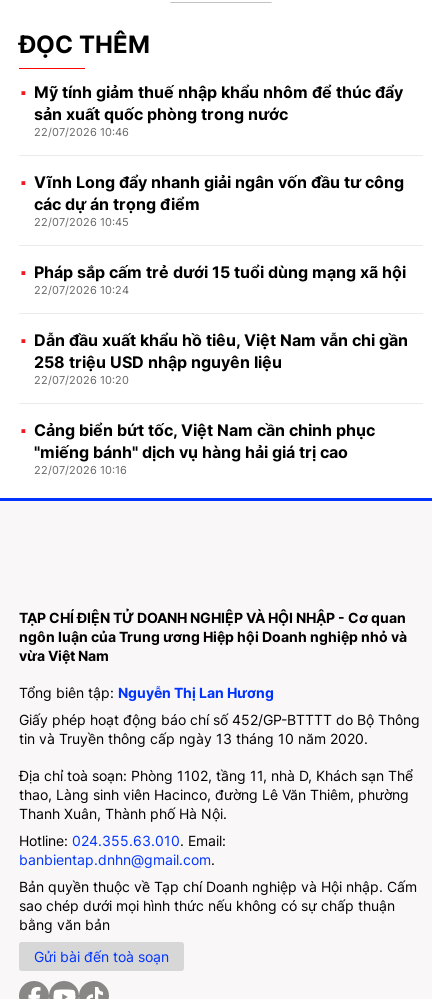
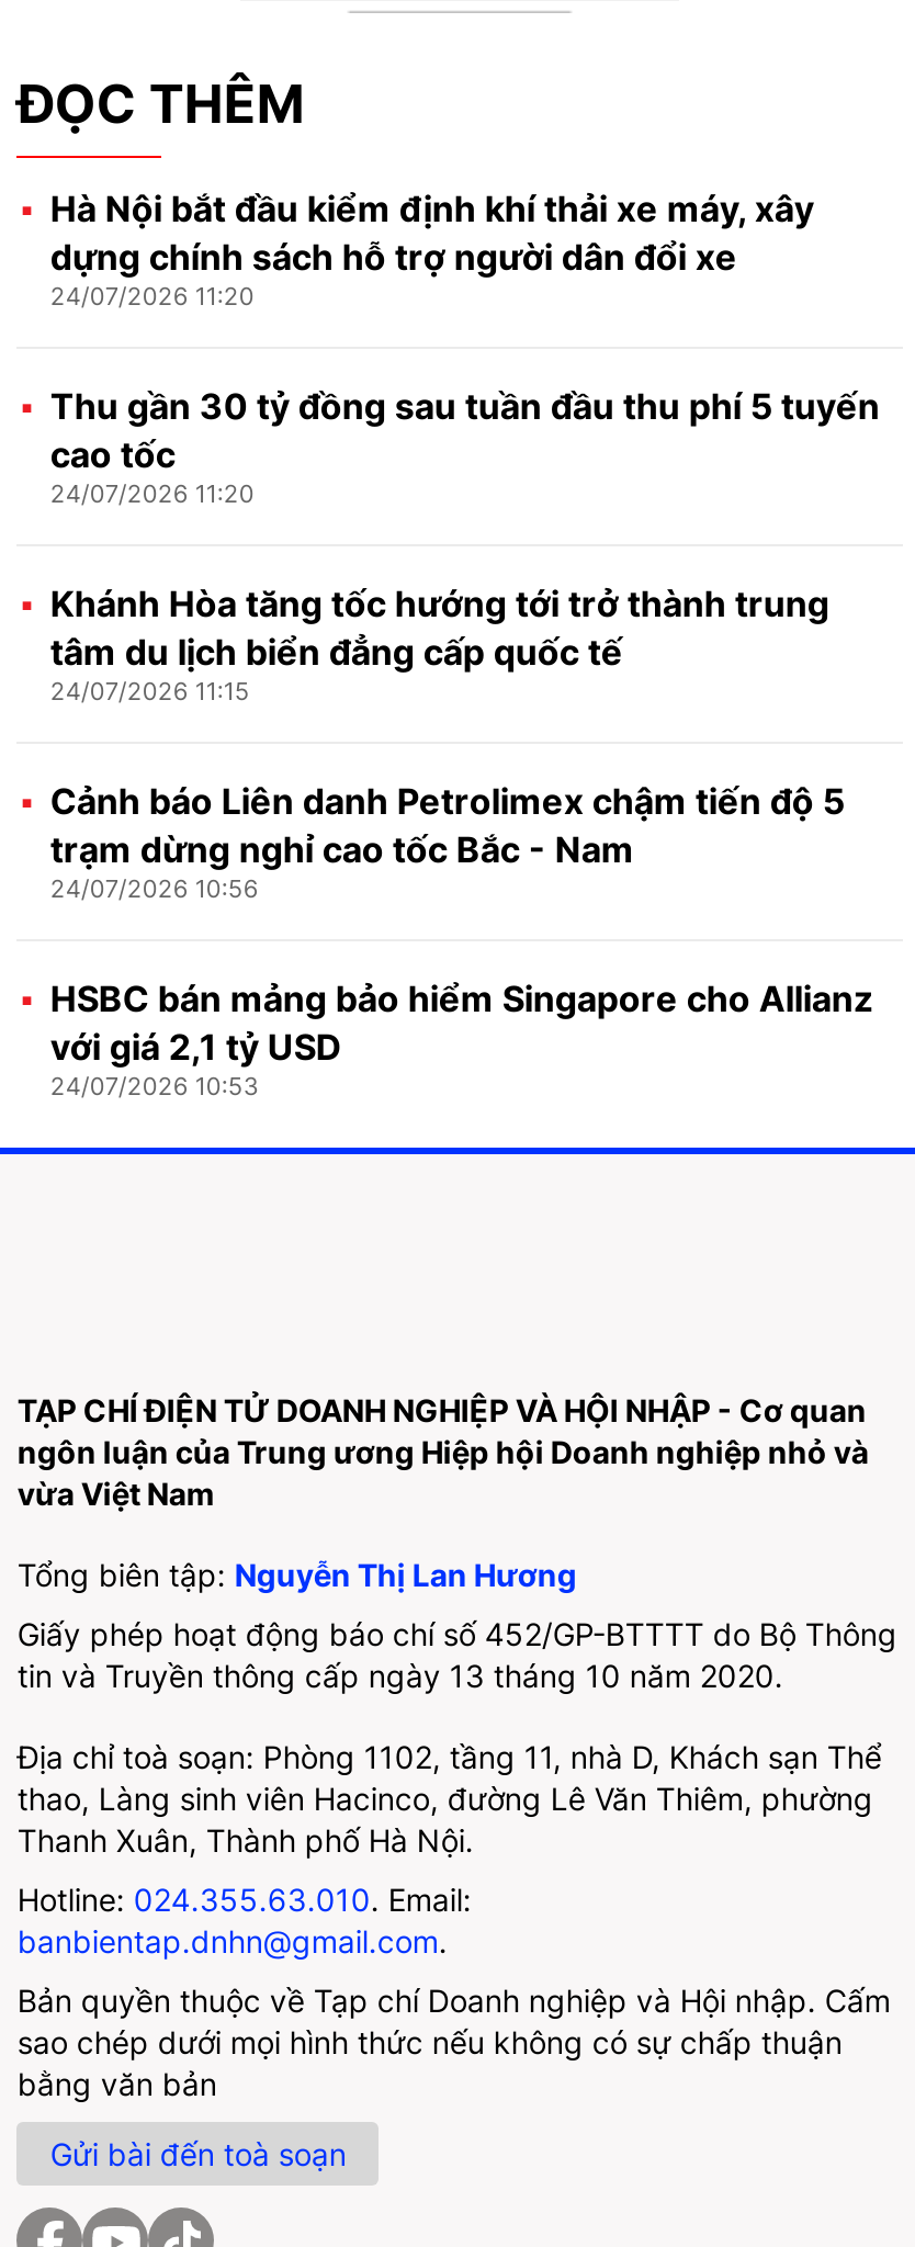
- Mỹ tính giảm thuế nhập khẩu nhôm để thúc đẩy
- sản xuất quốc phòng trong nước
- 22/07/2026 10:46
+ Hà Nội bắt đầu kiểm định khí thải xe máy, xây
+ dựng chính sách hỗ trợ người dân đổi xe
+ 24/07/2026 11:20

- Vĩnh Long đẩy nhanh giải ngân vốn đầu tư công
- các dự án trọng điểm
- 22/07/2026 10:45
+ Thu gần 30 tỷ đồng sau tuần đầu thu phí 5 tuyến
+ cao tốc
+ 24/07/2026 11:20

- Pháp sắp cấm trẻ dưới 15 tuổi dùng mạng xã hội
- 22/07/2026 10:24
+ Khánh Hòa tăng tốc hướng tới trở thành trung
+ tâm du lịch biển đẳng cấp quốc tế
+ 24/07/2026 11:15

- Dẫn đầu xuất khẩu hồ tiêu, Việt Nam vẫn chi gần
- 258 triệu USD nhập nguyên liệu
- 22/07/2026 10:20
+ Cảnh báo Liên danh Petrolimex chậm tiến độ 5
+ trạm dừng nghỉ cao tốc Bắc - Nam
+ 24/07/2026 10:56

- Cảng biển bứt tốc, Việt Nam cần chinh phục
- "miếng bánh" dịch vụ hàng hải giá trị cao
- 22/07/2026 10:16
+ HSBC bán mảng bảo hiểm Singapore cho Allianz
+ với giá 2,1 tỷ USD
+ 24/07/2026 10:53
